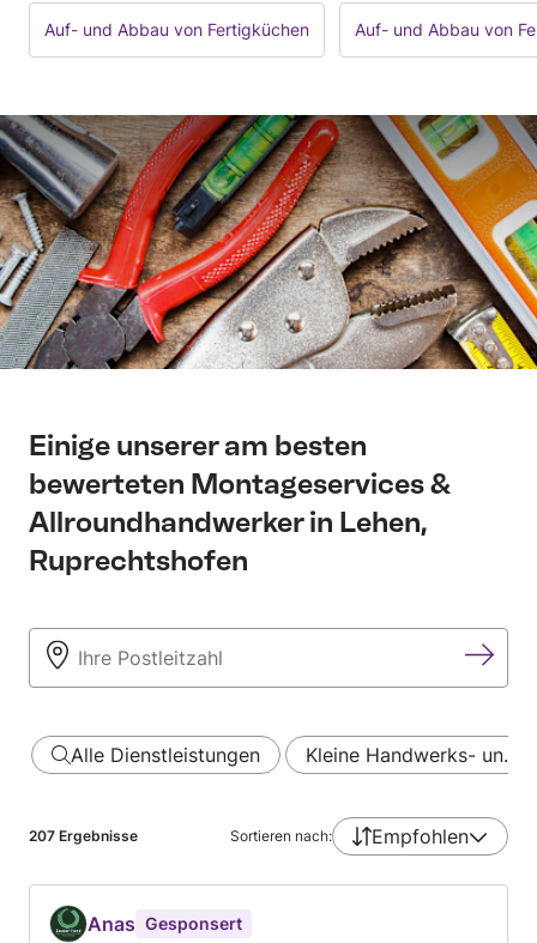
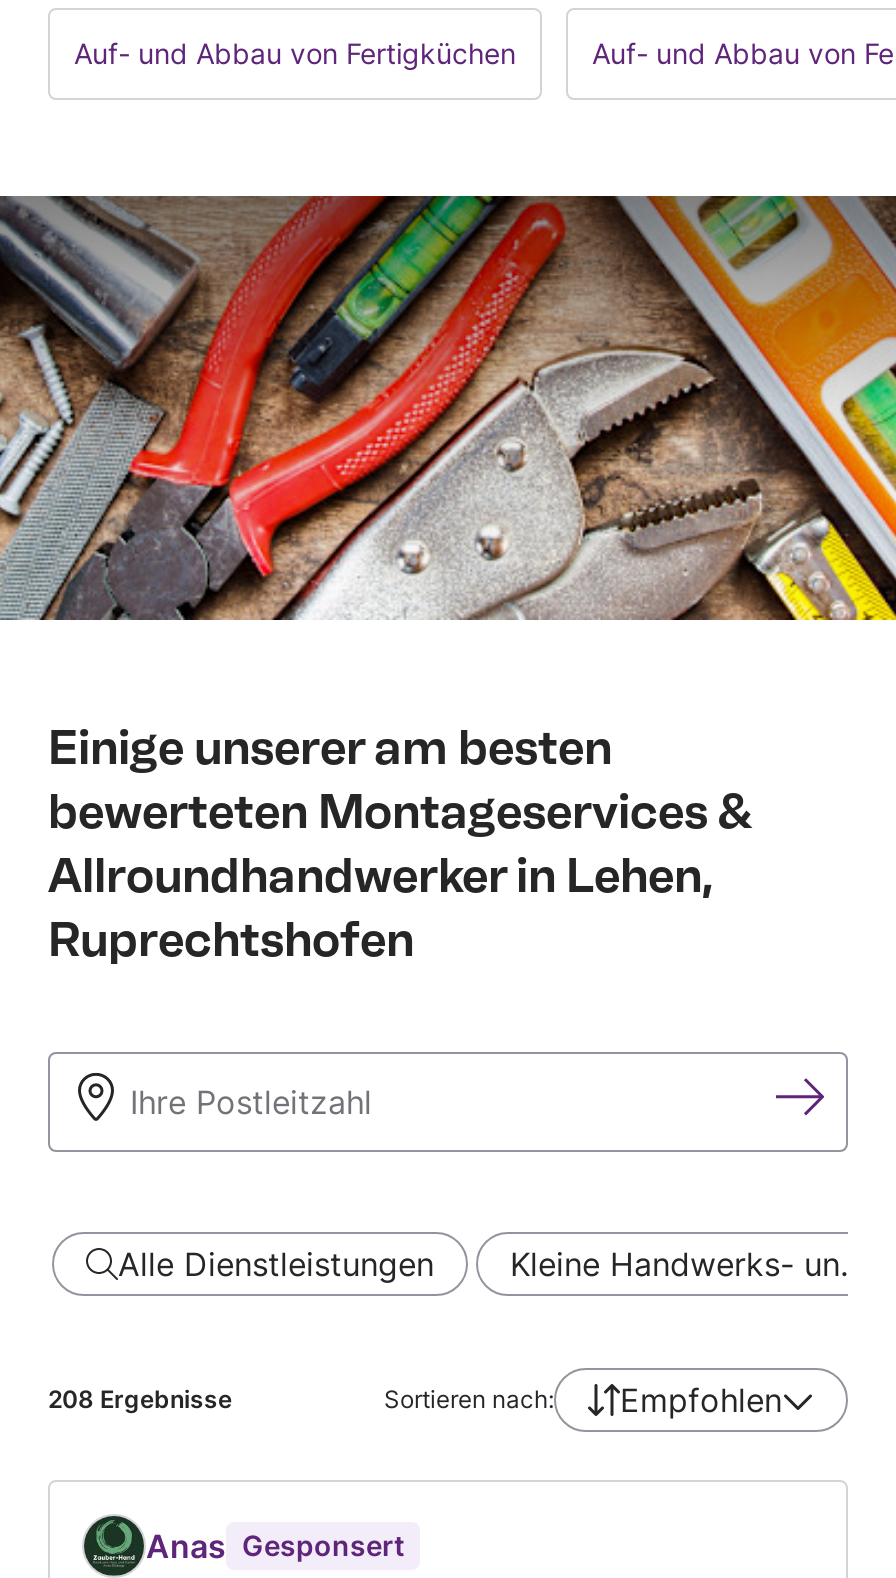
- 207 Ergebnisse
+ 208 Ergebnisse
